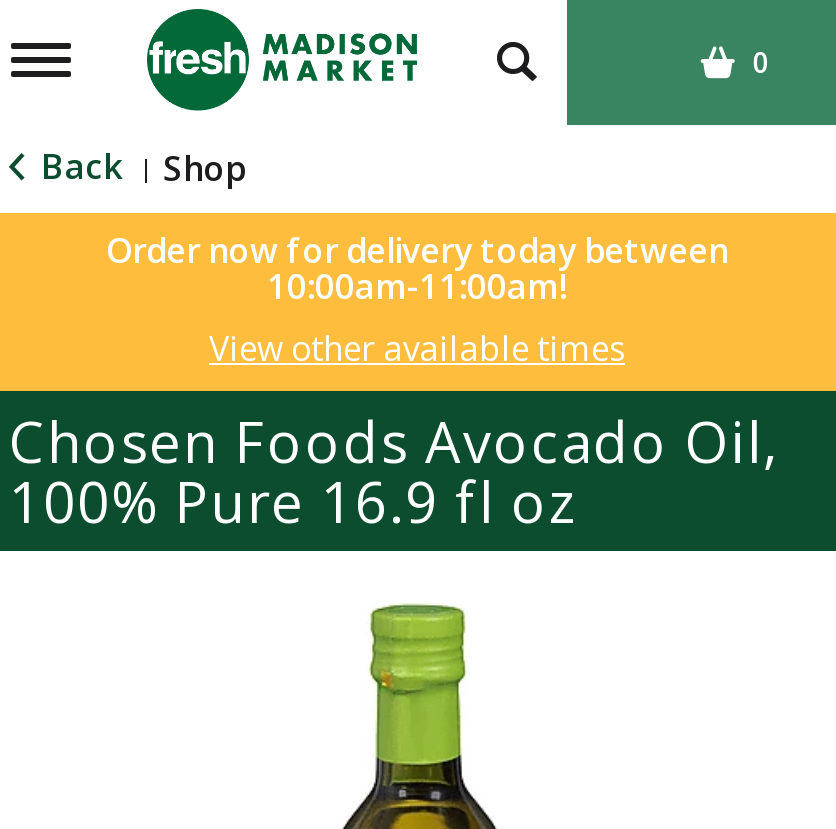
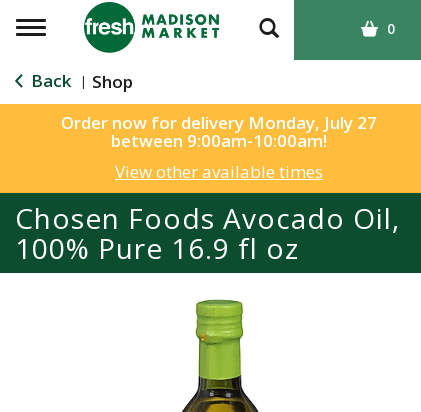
- Order now for delivery today between
- 10:00am-11:00am!
+ Order now for delivery Monday, July 27
+ between 9:00am-10:00am!
